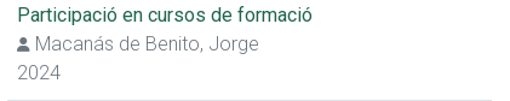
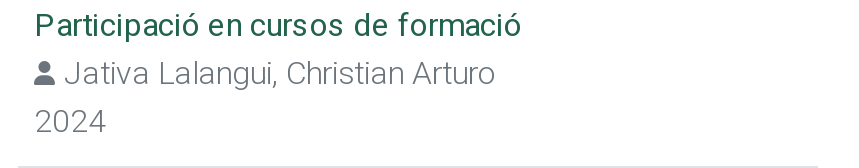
- Macanás de Benito, Jorge
+ Jativa Lalangui, Christian Arturo
